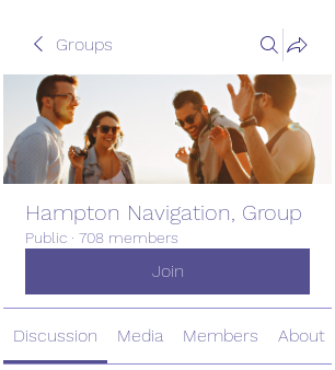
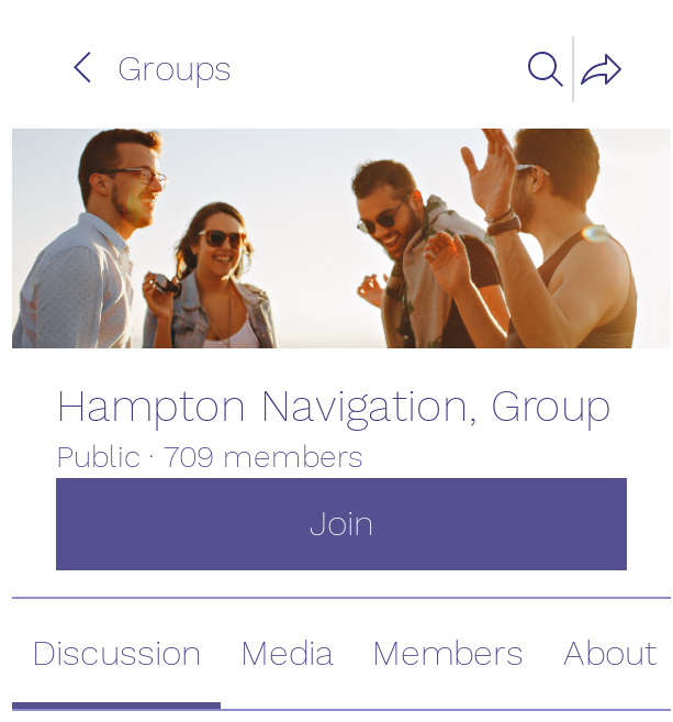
- Public · 708 members
+ Public · 709 members
